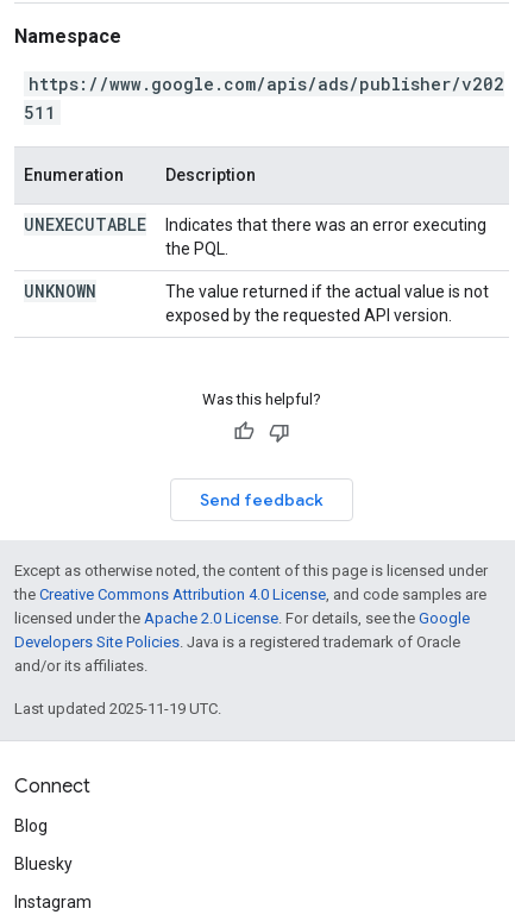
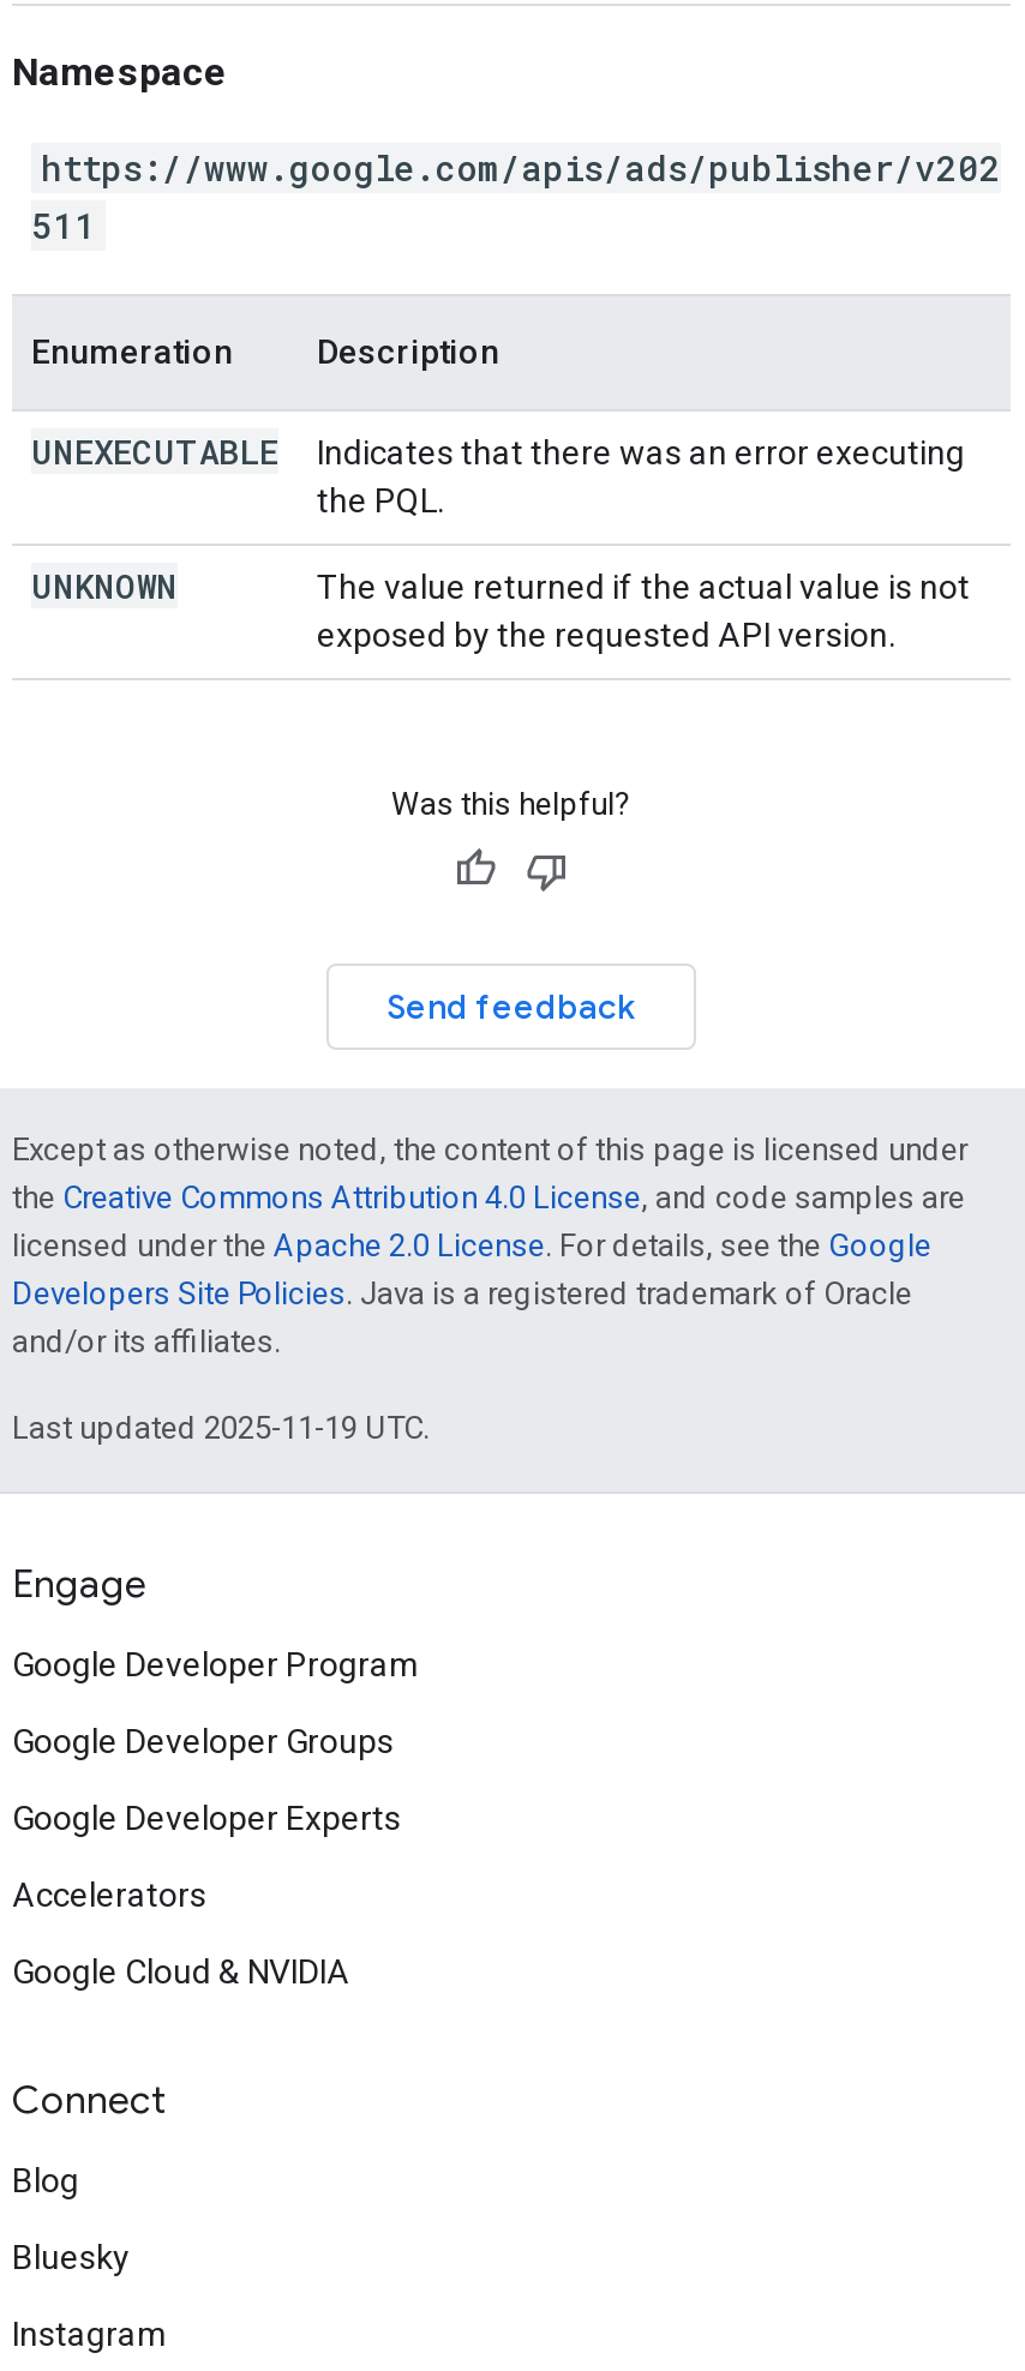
+ Engage
+ Google Developer Program
+ Google Developer Groups
+ Google Developer Experts
+ Accelerators
+ Google Cloud & NVIDIA
